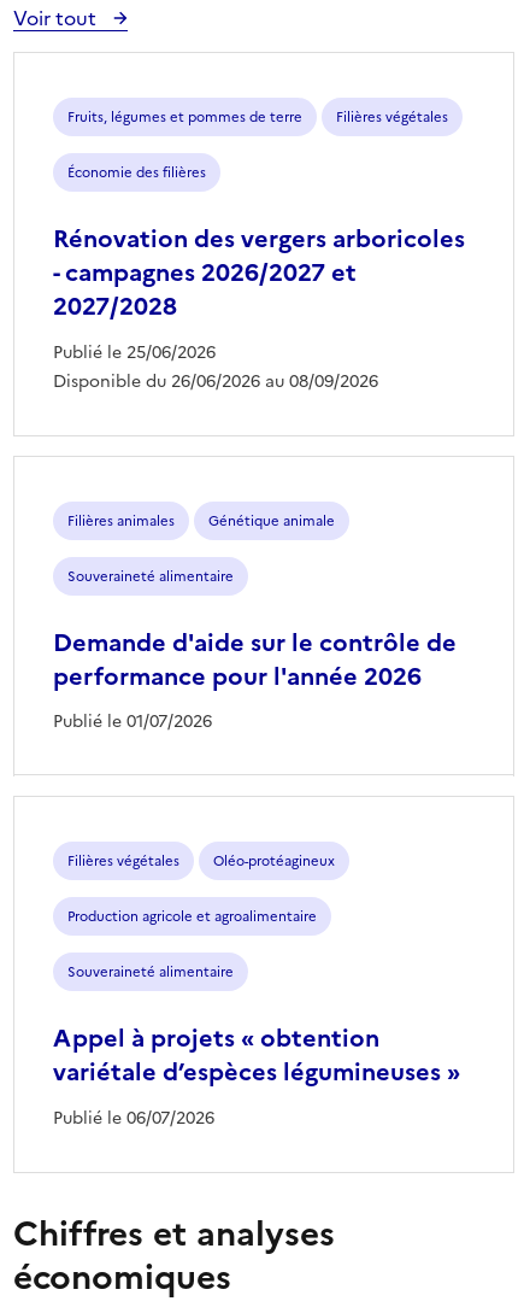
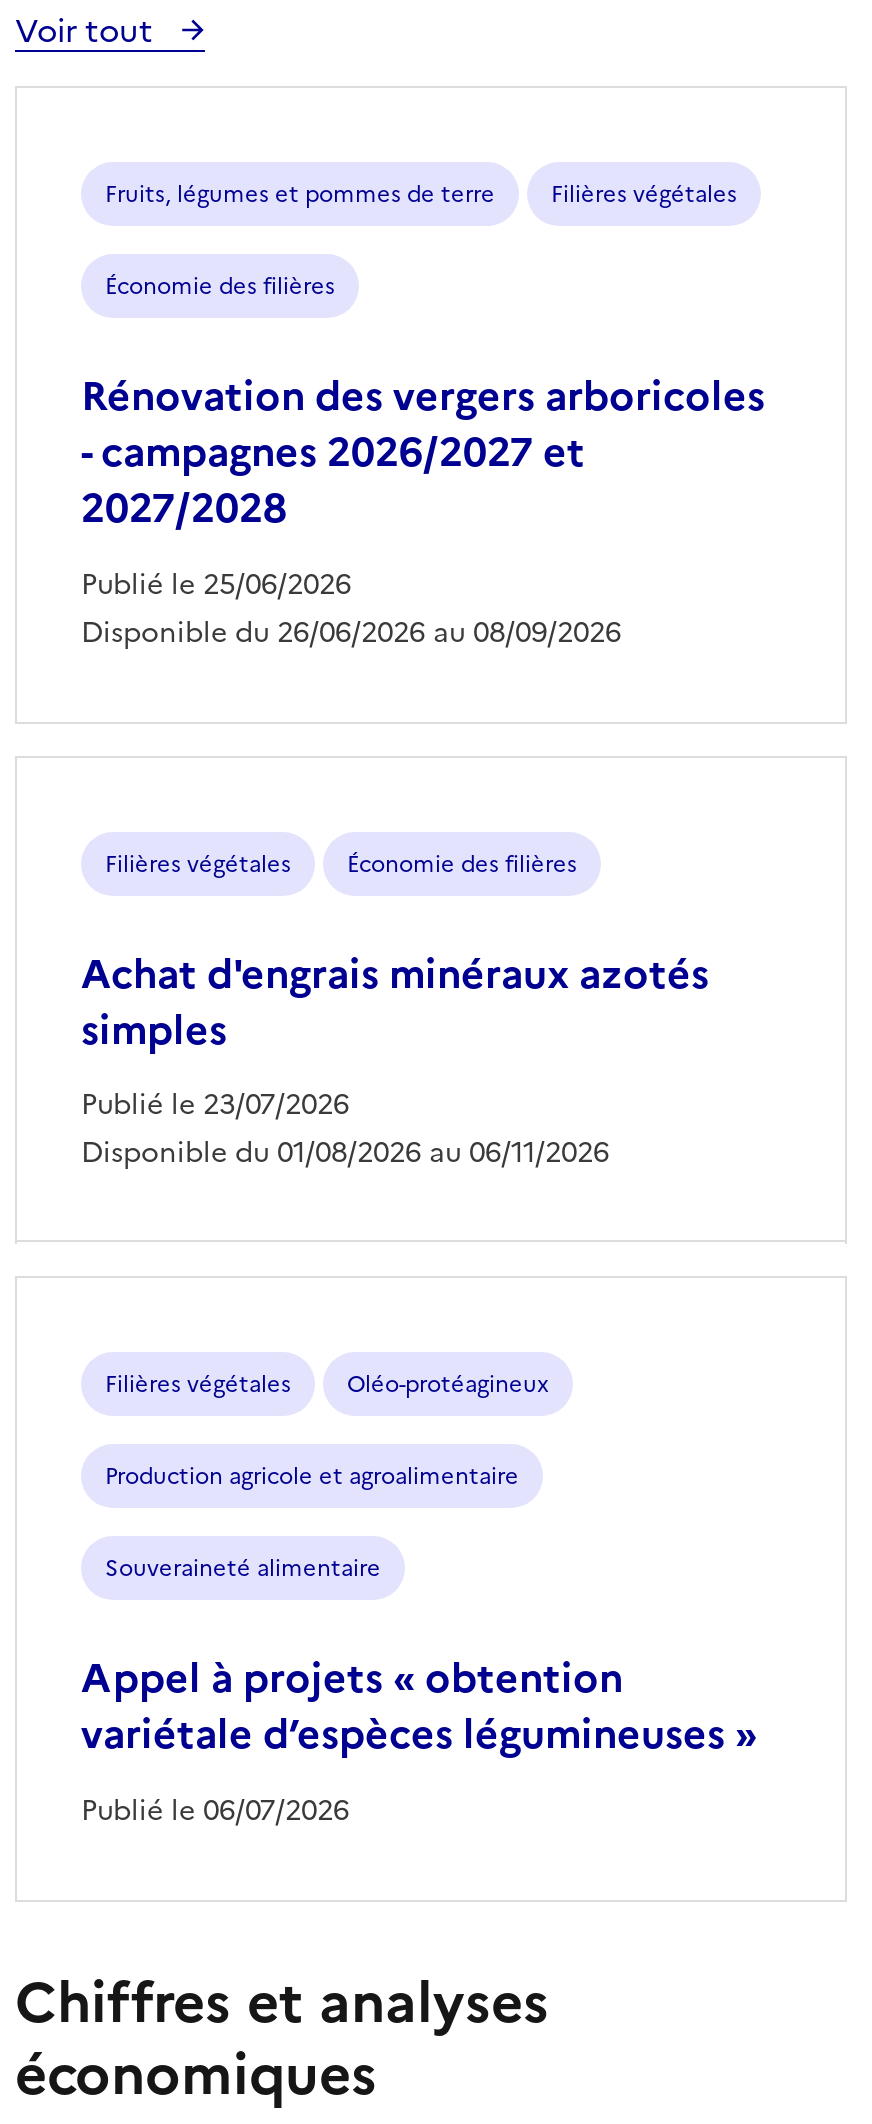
- Filières animales
- Génétique animale
- Souveraineté alimentaire
- Demande d'aide sur le contrôle de
- performance pour l'année 2026
- Publié le 01/07/2026
+ Filières végétales
+ Économie des filières
+ Achat d'engrais minéraux azotés
+ simples
+ Publié le 23/07/2026
+ Disponible du 01/08/2026 au 06/11/2026
